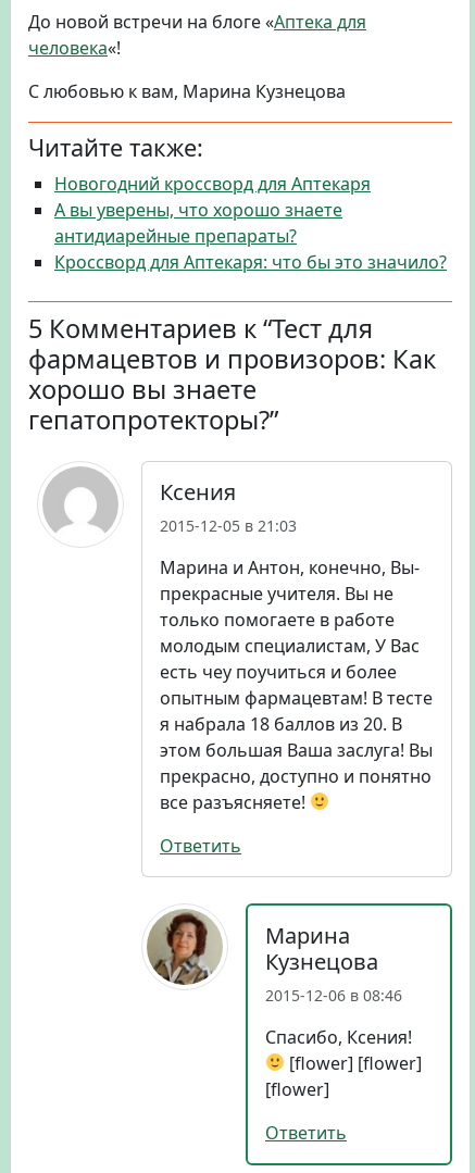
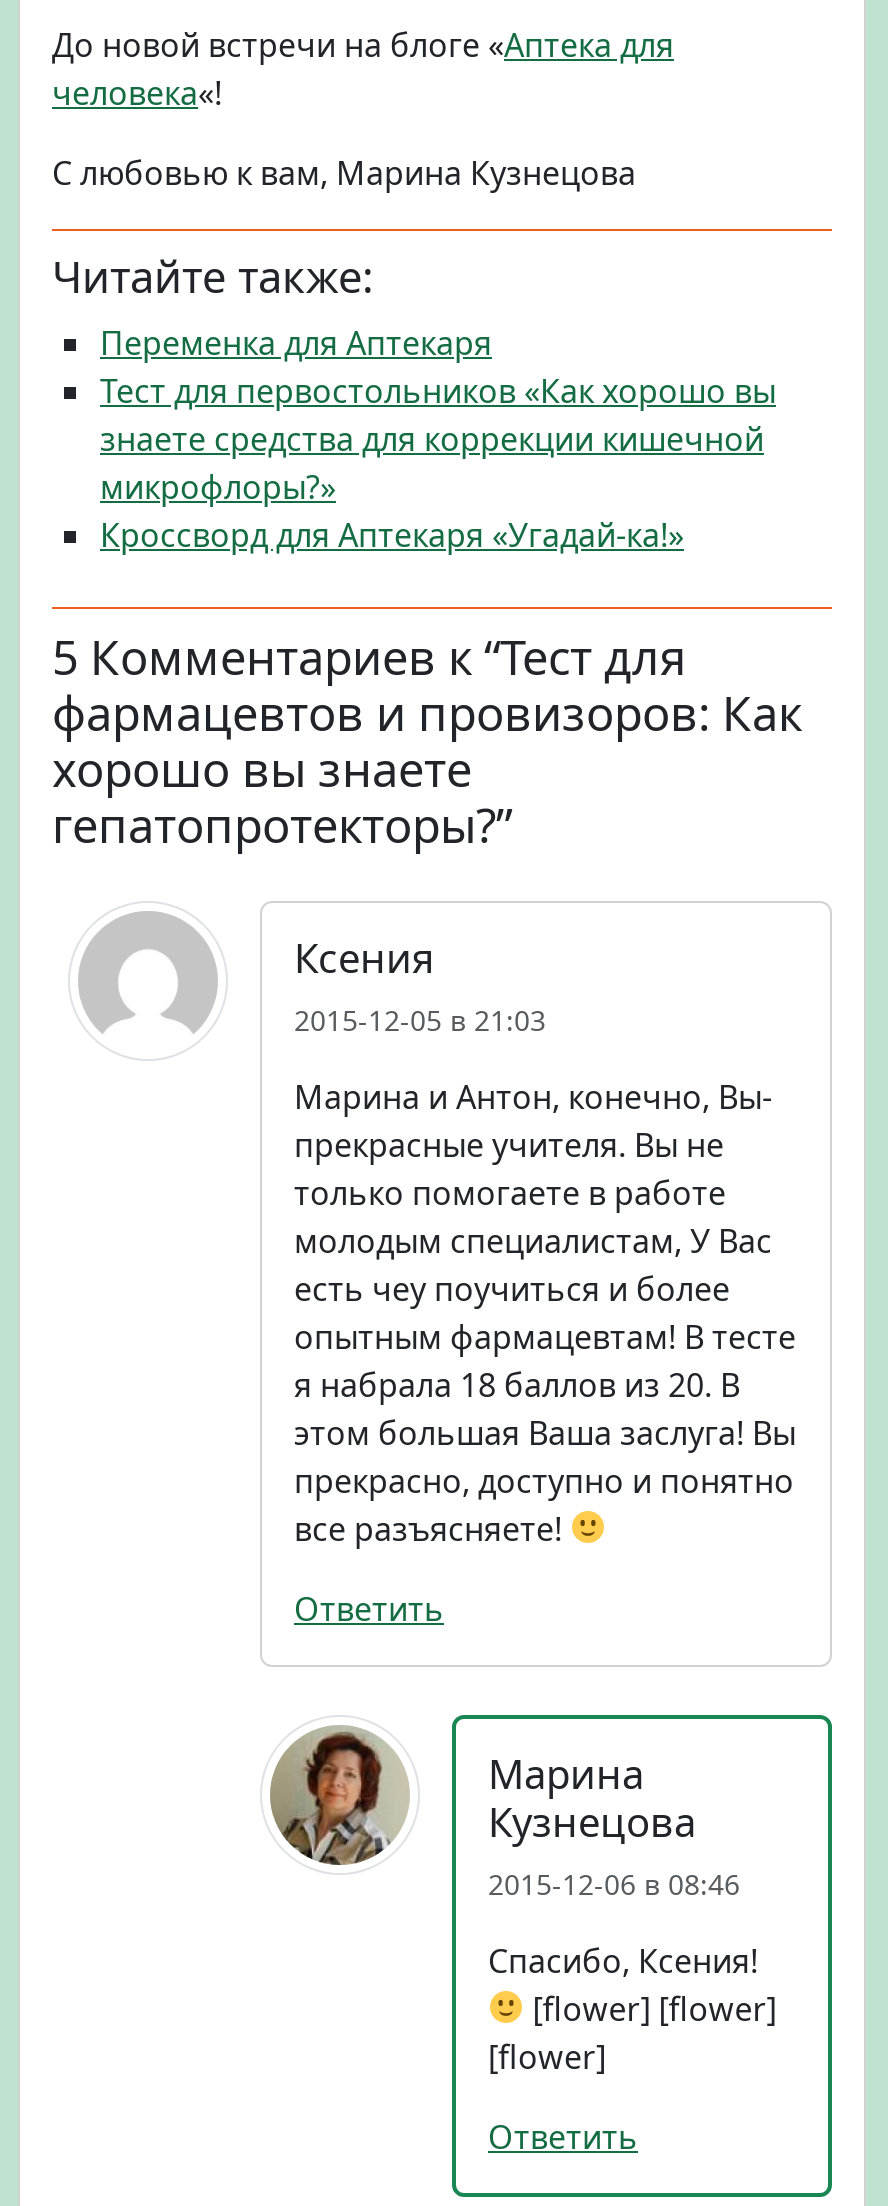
- Новогодний кроссворд для Аптекаря
- А вы уверены, что хорошо знаете
- антидиарейные препараты?
- Кроссворд для Аптекаря: что бы это значило?
+ Переменка для Аптекаря
+ Тест для первостольников «Как хорошо вы
+ знаете средства для коррекции кишечной
+ микрофлоры?»
+ Кроссворд для Аптекаря «Угадай-ка!»
